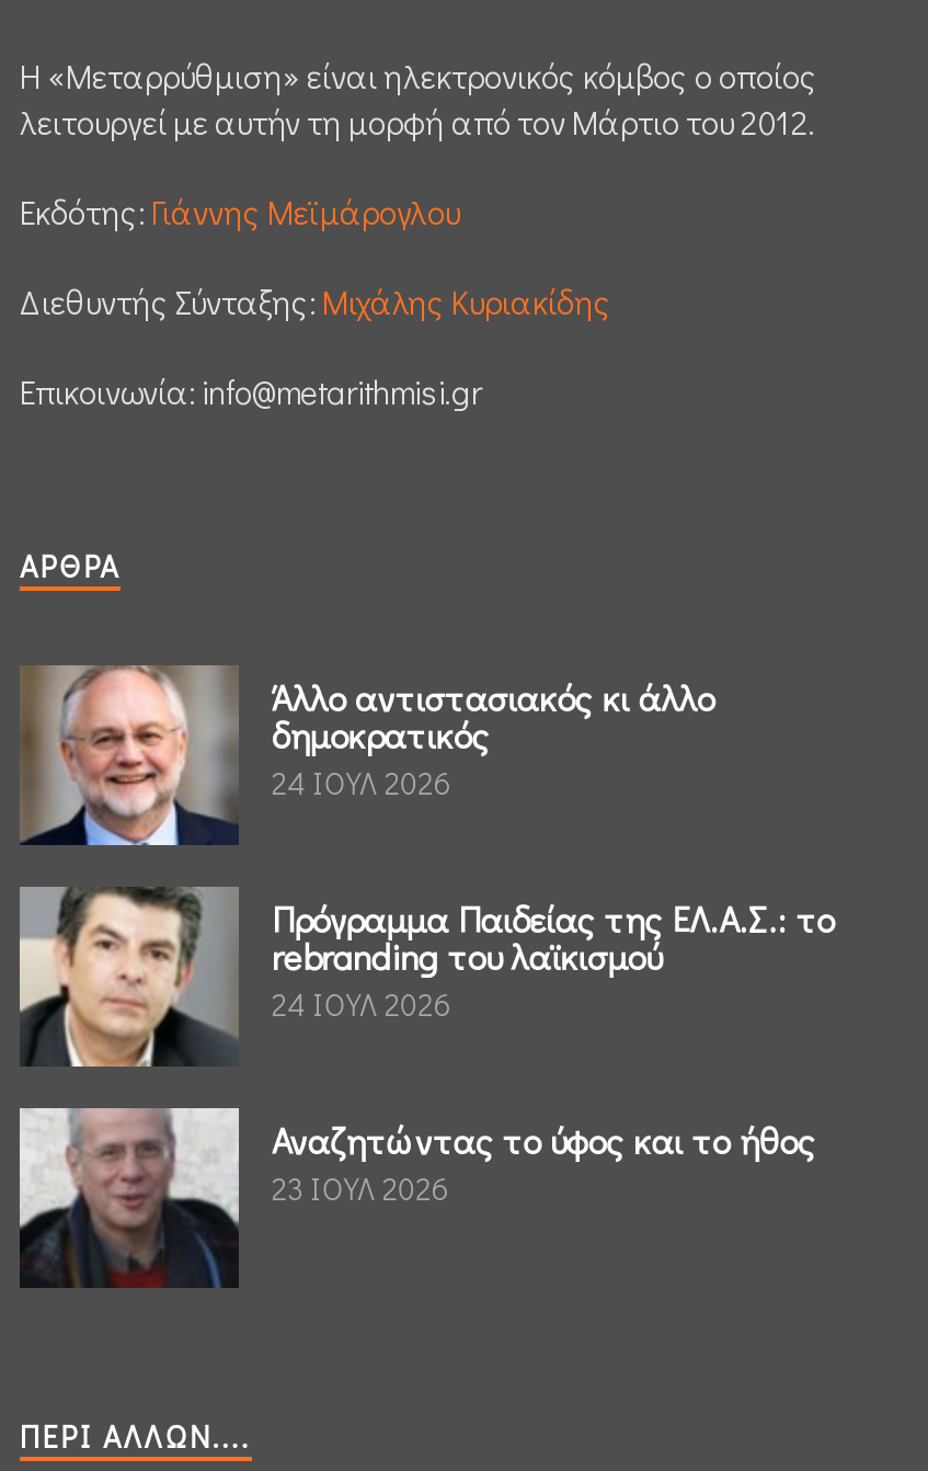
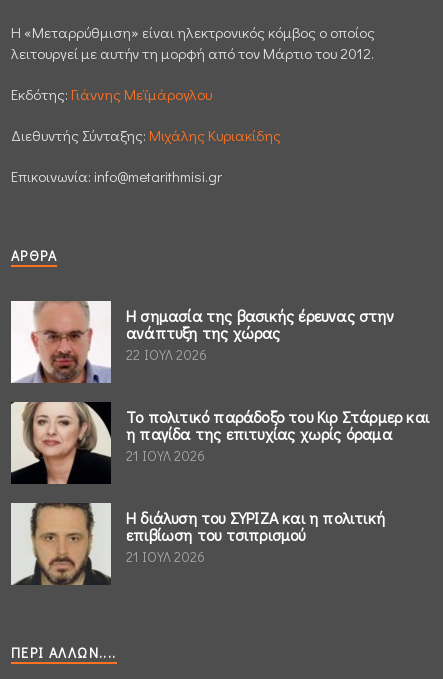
- [image]
- Άλλο αντιστασιακός κι άλλο
- δημοκρατικός
- 24 ΙΟΥΛ 2026
+ [image]
+ Η σημασία της βασικής έρευνας στην
+ ανάπτυξη της χώρας
+ 22 ΙΟΥΛ 2026

- [image]
- Πρόγραμμα Παιδείας της ΕΛ.Α.Σ.: το
- rebranding του λαϊκισμού
- 24 ΙΟΥΛ 2026
+ [image]
+ Το πολιτικό παράδοξο του Κιρ Στάρμερ και
+ η παγίδα της επιτυχίας χωρίς όραμα
+ 21 ΙΟΥΛ 2026

- [image]
- Αναζητώντας το ύφος και το ήθος
- 23 ΙΟΥΛ 2026
+ [image]
+ Η διάλυση του ΣΥΡΙΖΑ και η πολιτική
+ επιβίωση του τσιπρισμού
+ 21 ΙΟΥΛ 2026
